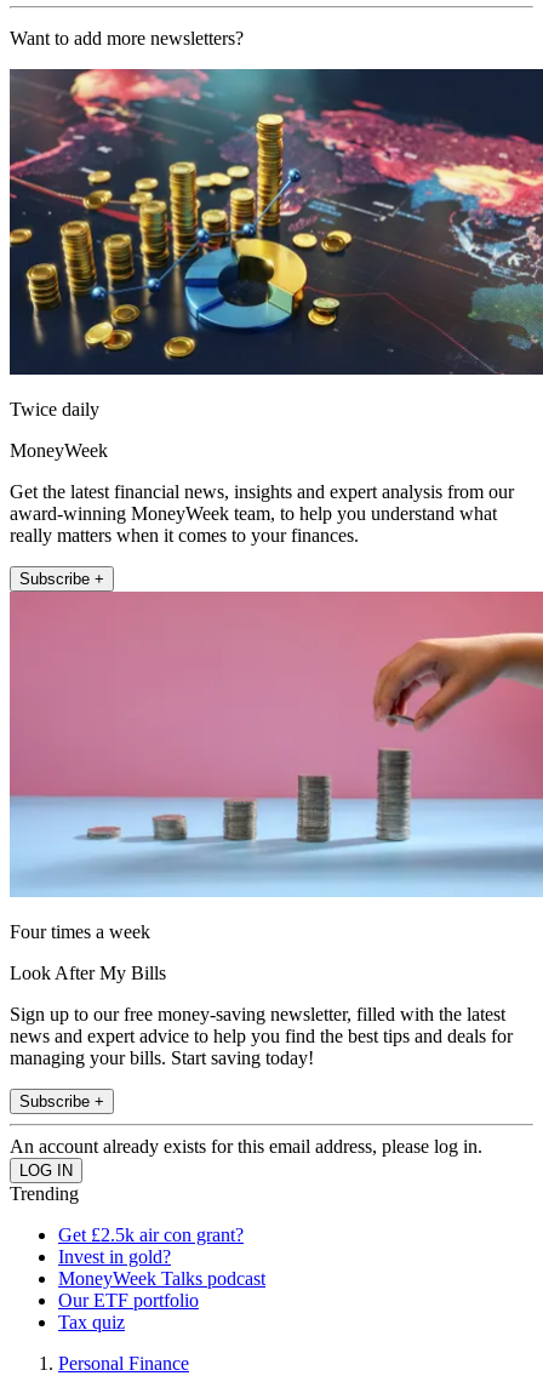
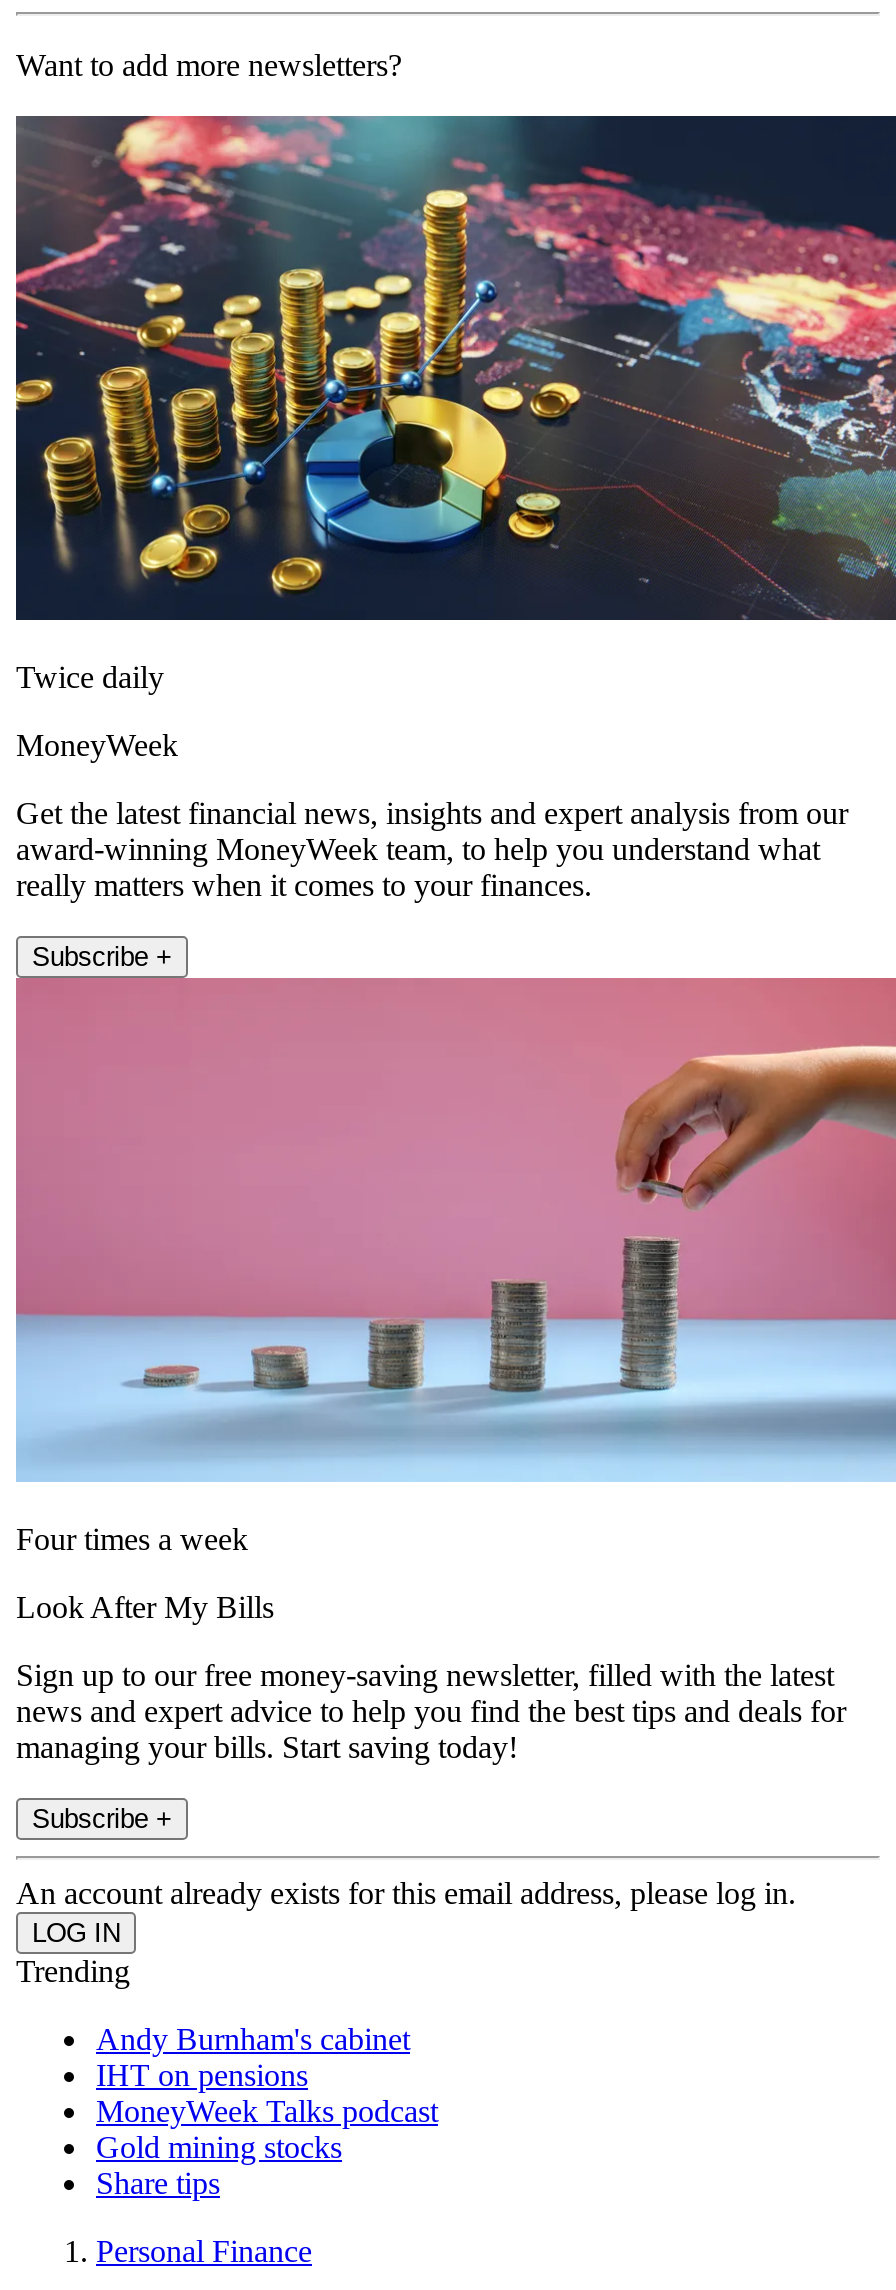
- Get £2.5k air con grant?
- Invest in gold?
+ Andy Burnham's cabinet
+ IHT on pensions

- Our ETF portfolio
- Tax quiz
+ Gold mining stocks
+ Share tips
